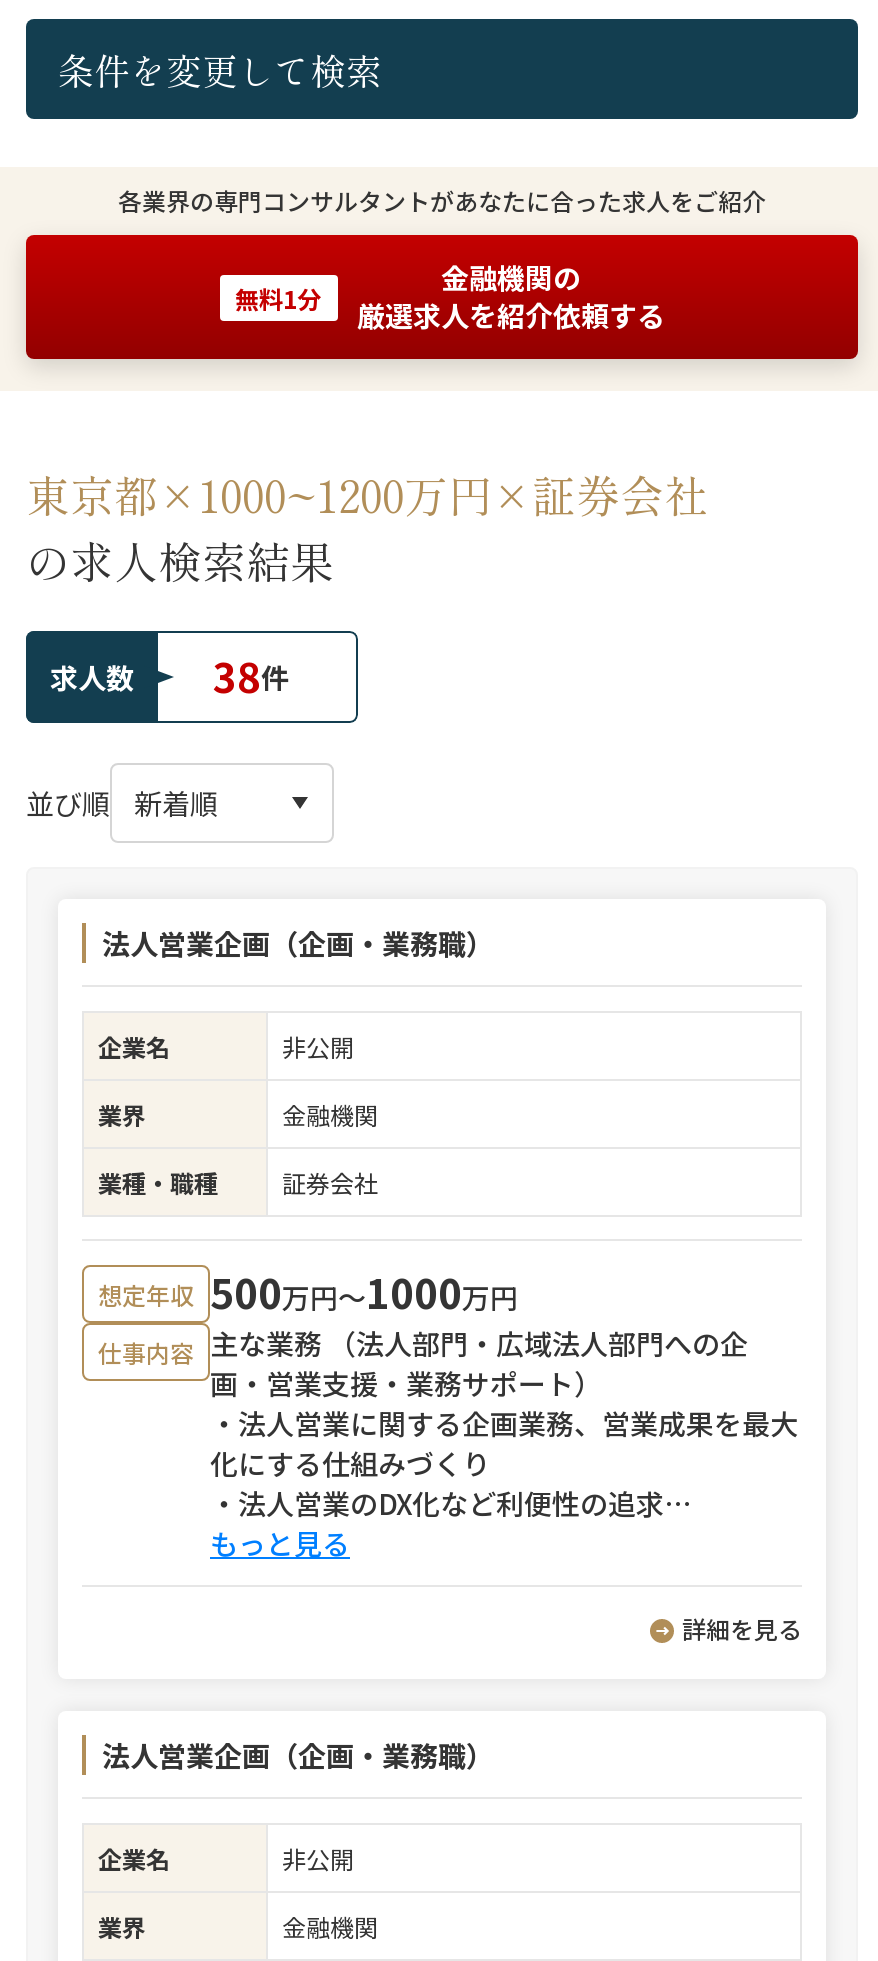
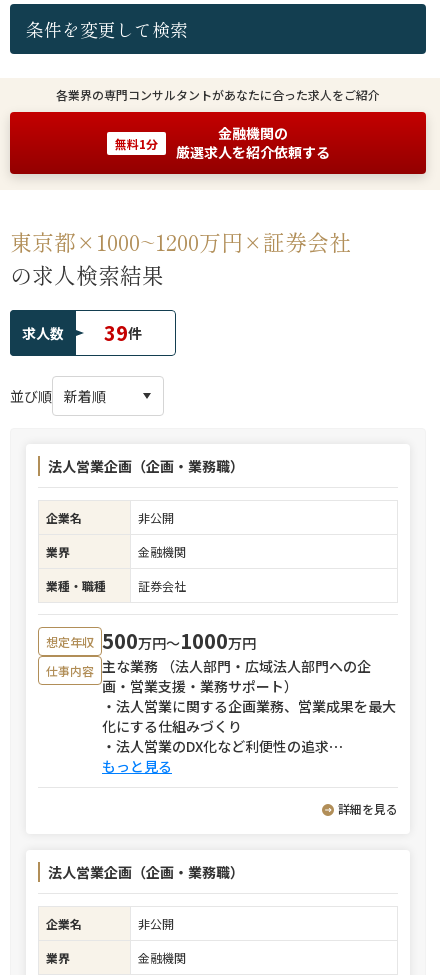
- 求人数 38件
+ 求人数 39件
